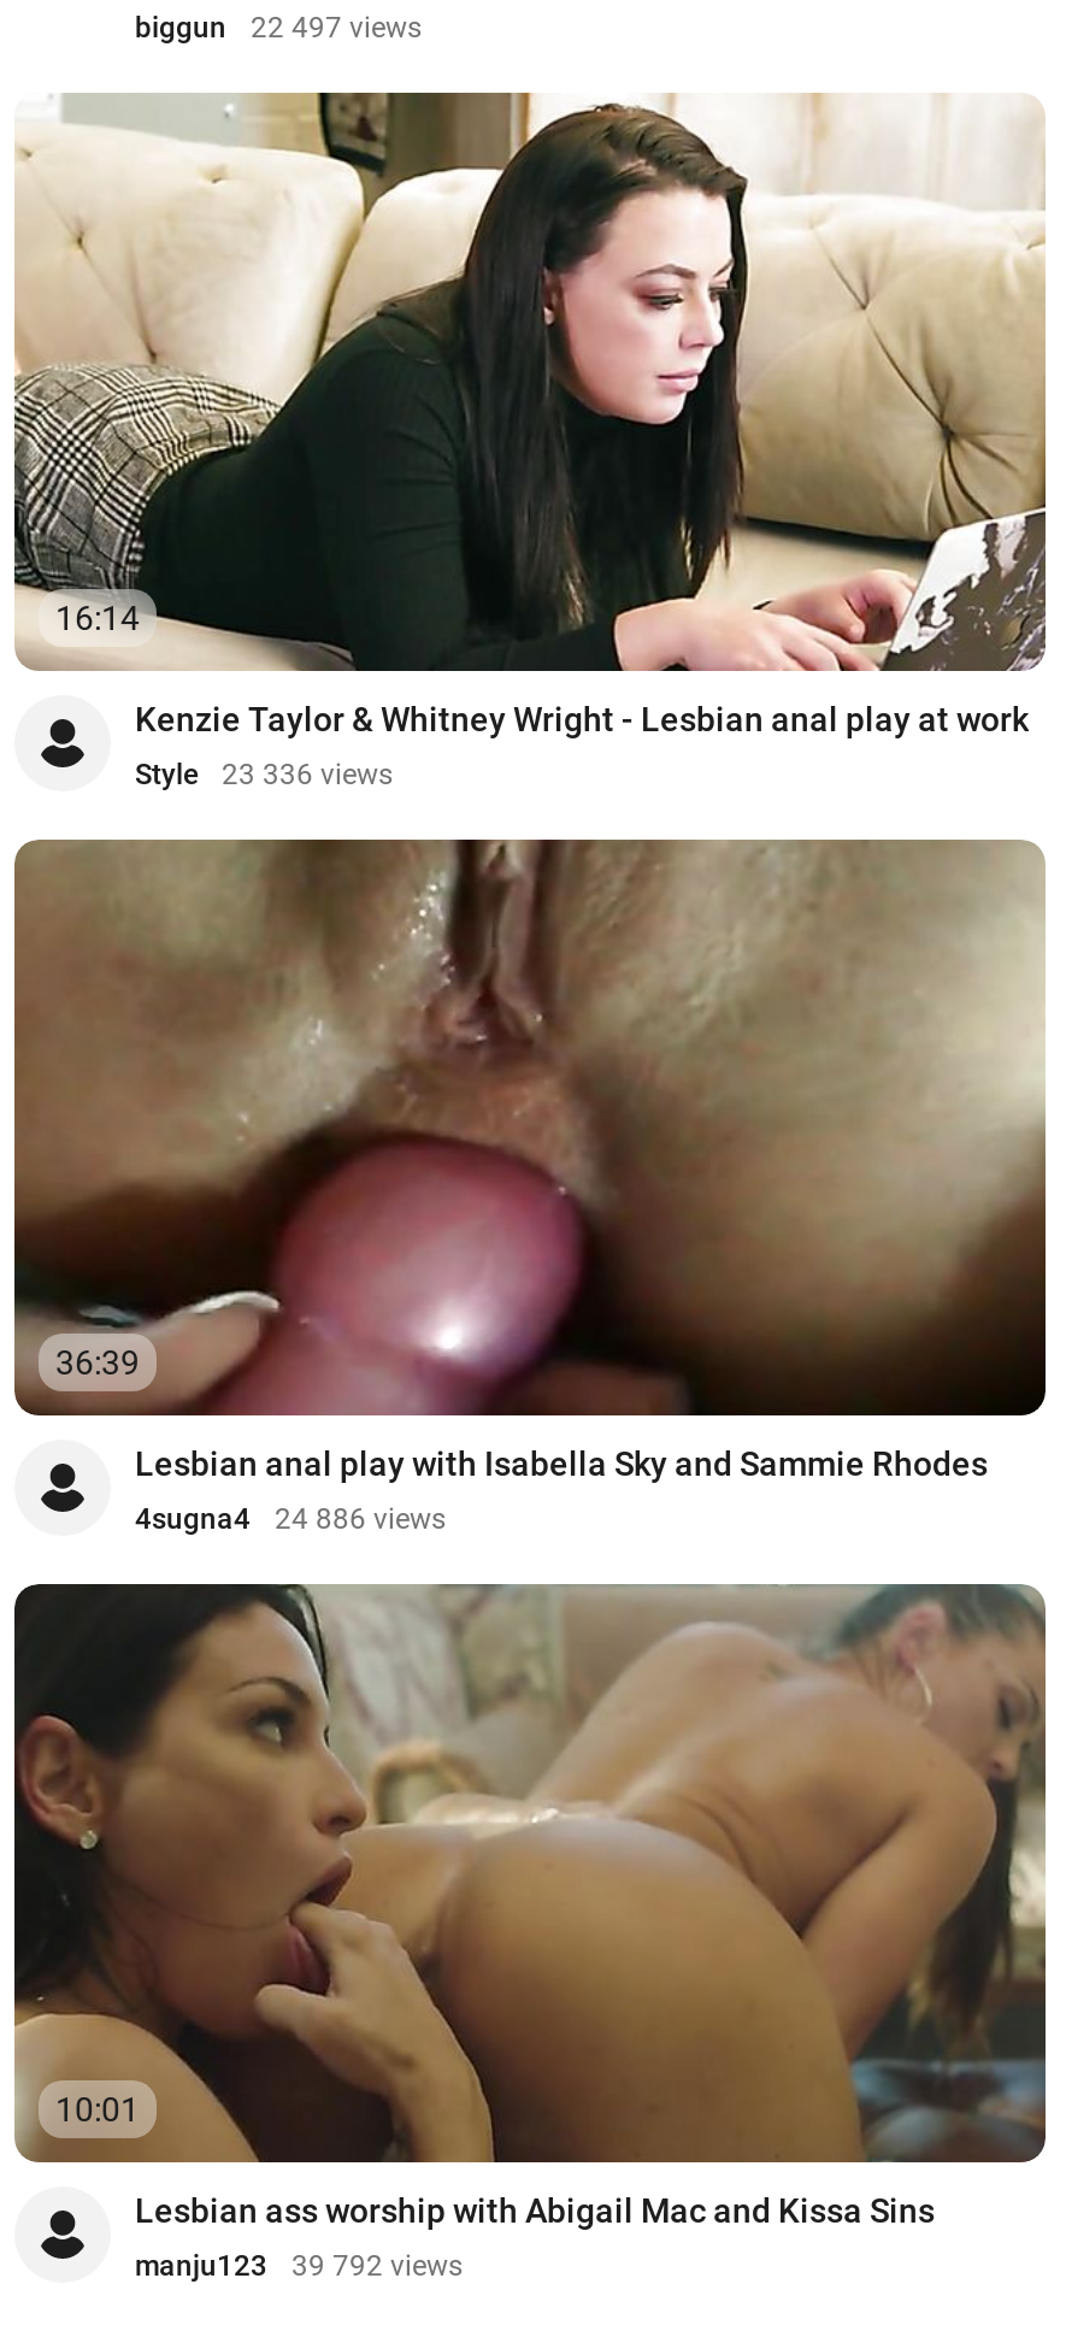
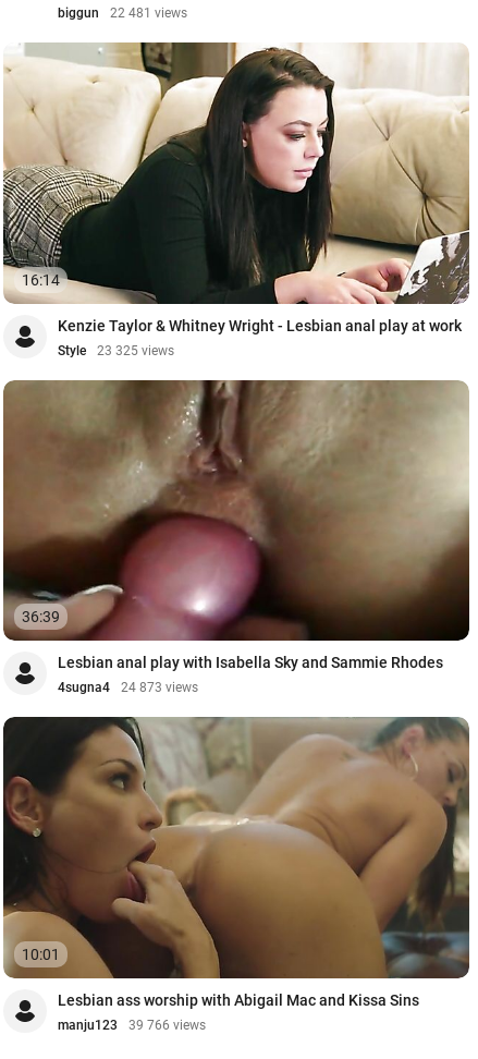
- biggun 22 497 views
+ biggun 22 481 views

- Style 23 336 views
+ Style 23 325 views

- 4sugna4 24 886 views
+ 4sugna4 24 873 views

- manju123 39 792 views
+ manju123 39 766 views
